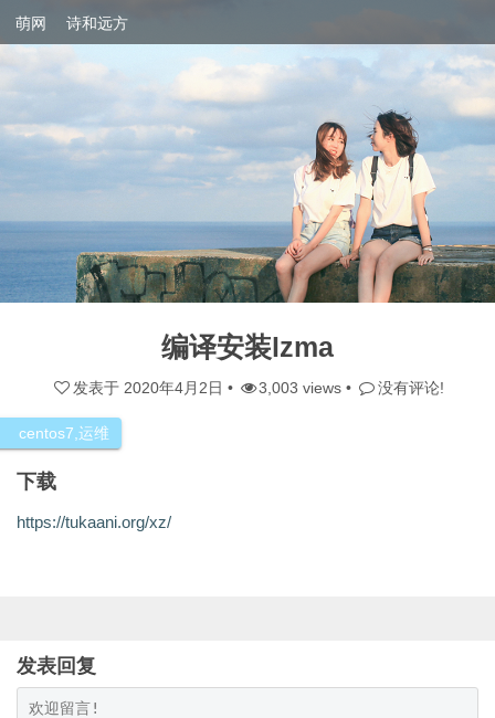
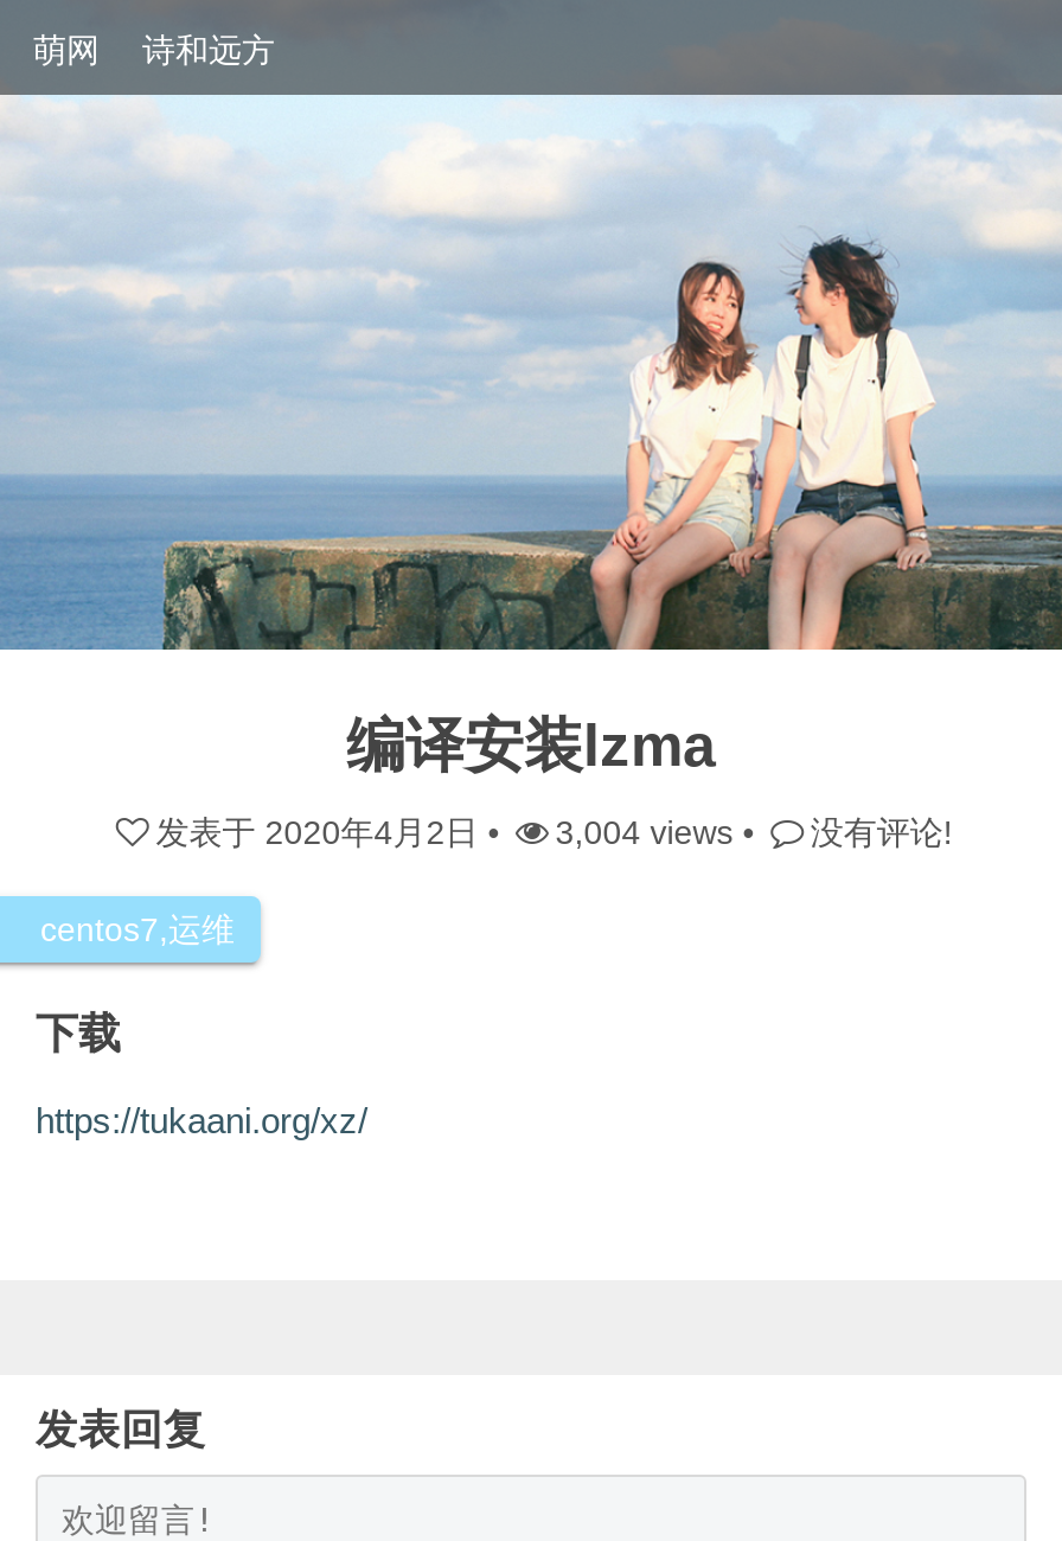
- 发表于2020年4月2日• 3,003 views • 没有评论!
+ 发表于2020年4月2日• 3,004 views • 没有评论!
